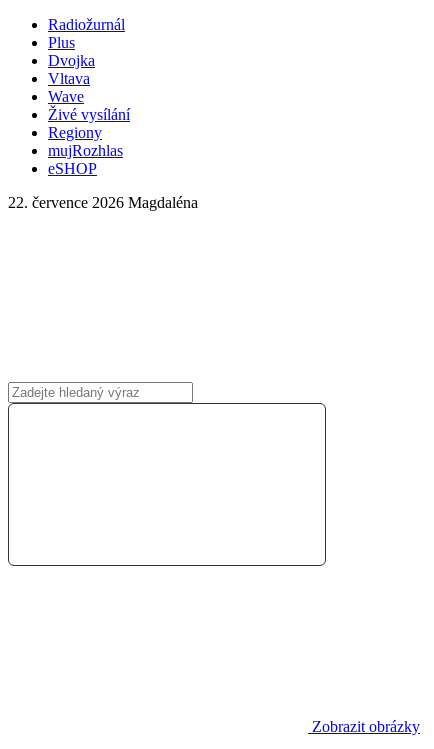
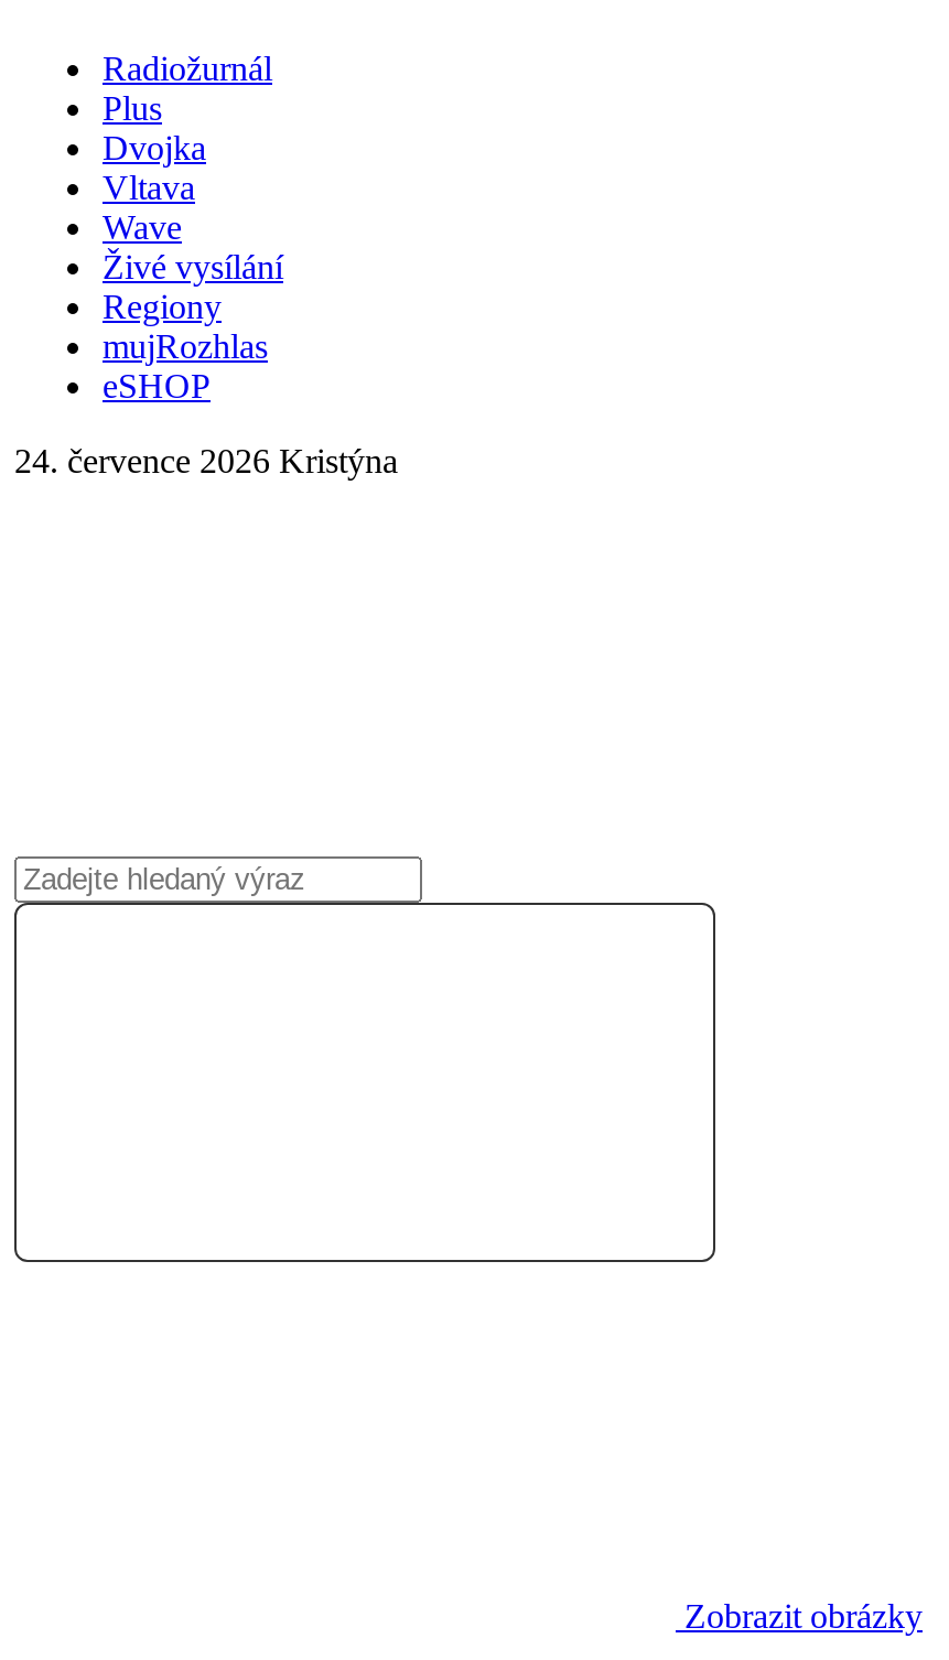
- 22. července 2026 Magdaléna
+ 24. července 2026 Kristýna
